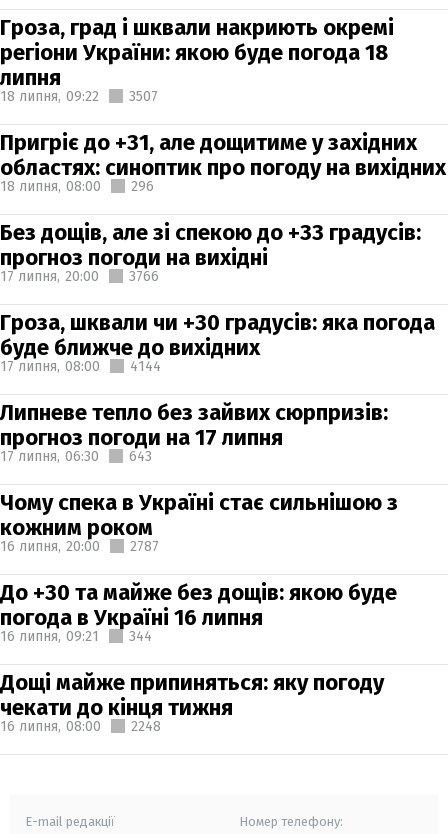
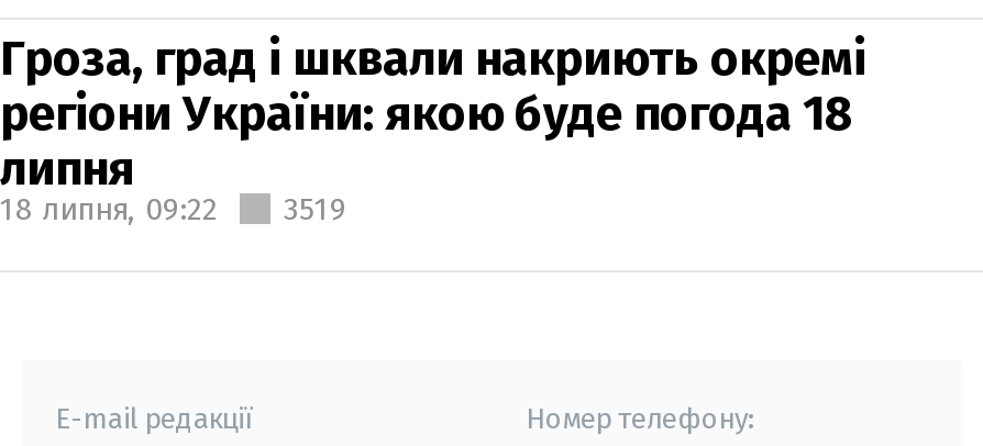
- 3507
- Пригріє до +31, але дощитиме у західних
- областях: синоптик про погоду на вихідних
- 18 липня, 08:00
- 296
- Без дощів, але зі спекою до +33 градусів:
- прогноз погоди на вихідні
- 17 липня, 20:00
- 3766
- Гроза, шквали чи +30 градусів: яка погода
- буде ближче до вихідних
- 17 липня, 08:00
- 4144
- Липневе тепло без зайвих сюрпризів:
- прогноз погоди на 17 липня
- 17 липня, 06:30
- 643
- Чому спека в Україні стає сильнішою з
- кожним роком
- 16 липня, 20:00
- 2787
- До +30 та майже без дощів: якою буде
- погода в Україні 16 липня
- 16 липня, 09:21
- 344
- Дощі майже припиняться: яку погоду
- чекати до кінця тижня
- 16 липня, 08:00
- 2248
+ 3519
